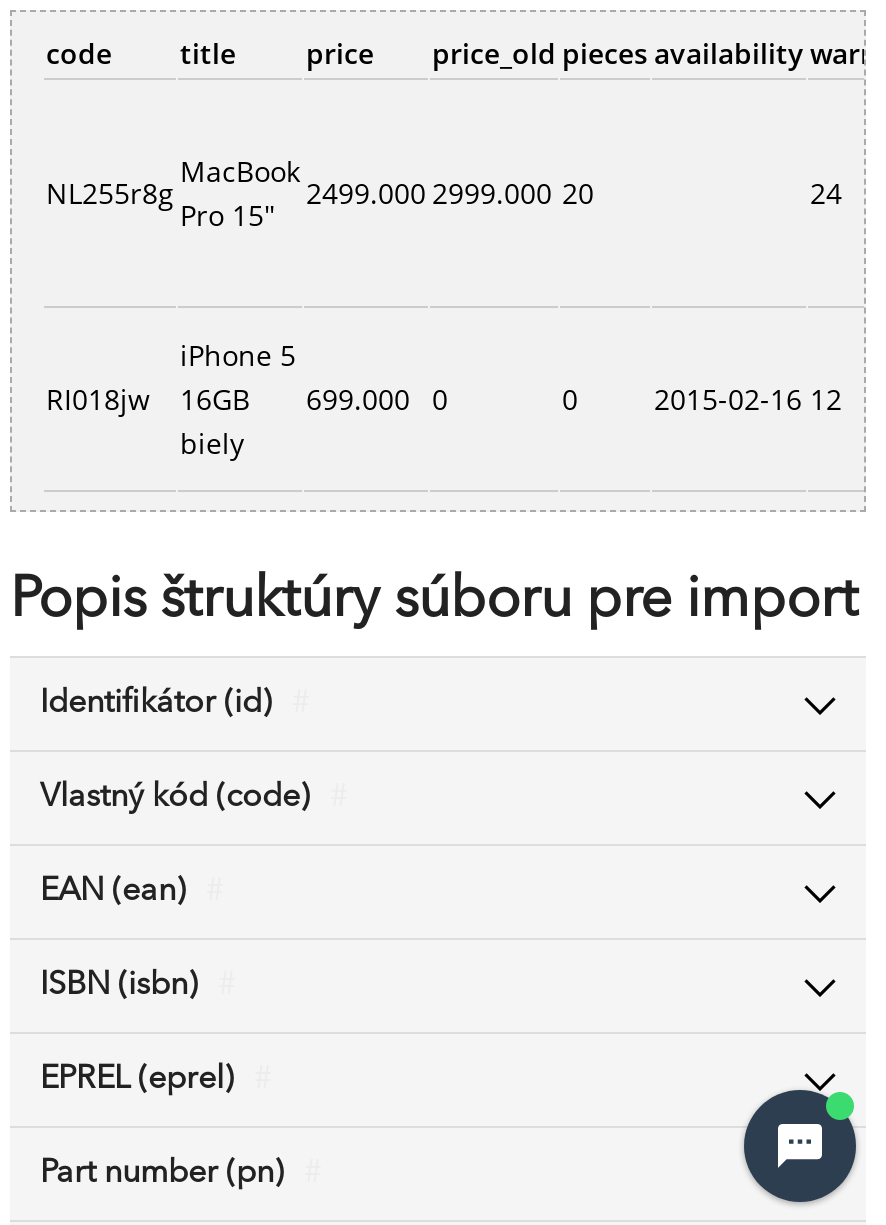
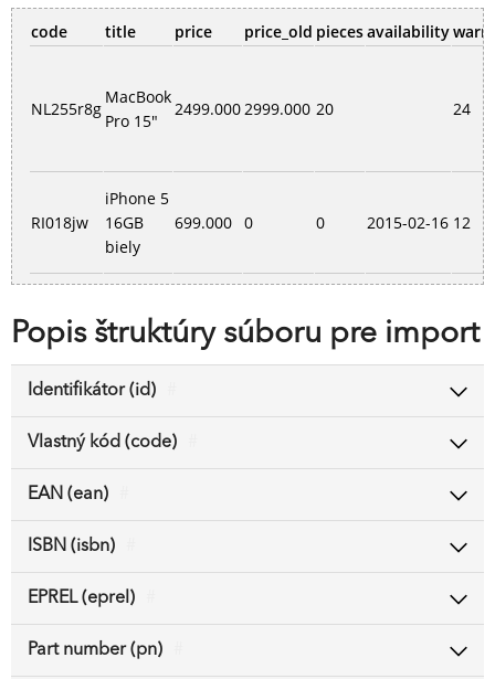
- [image]
